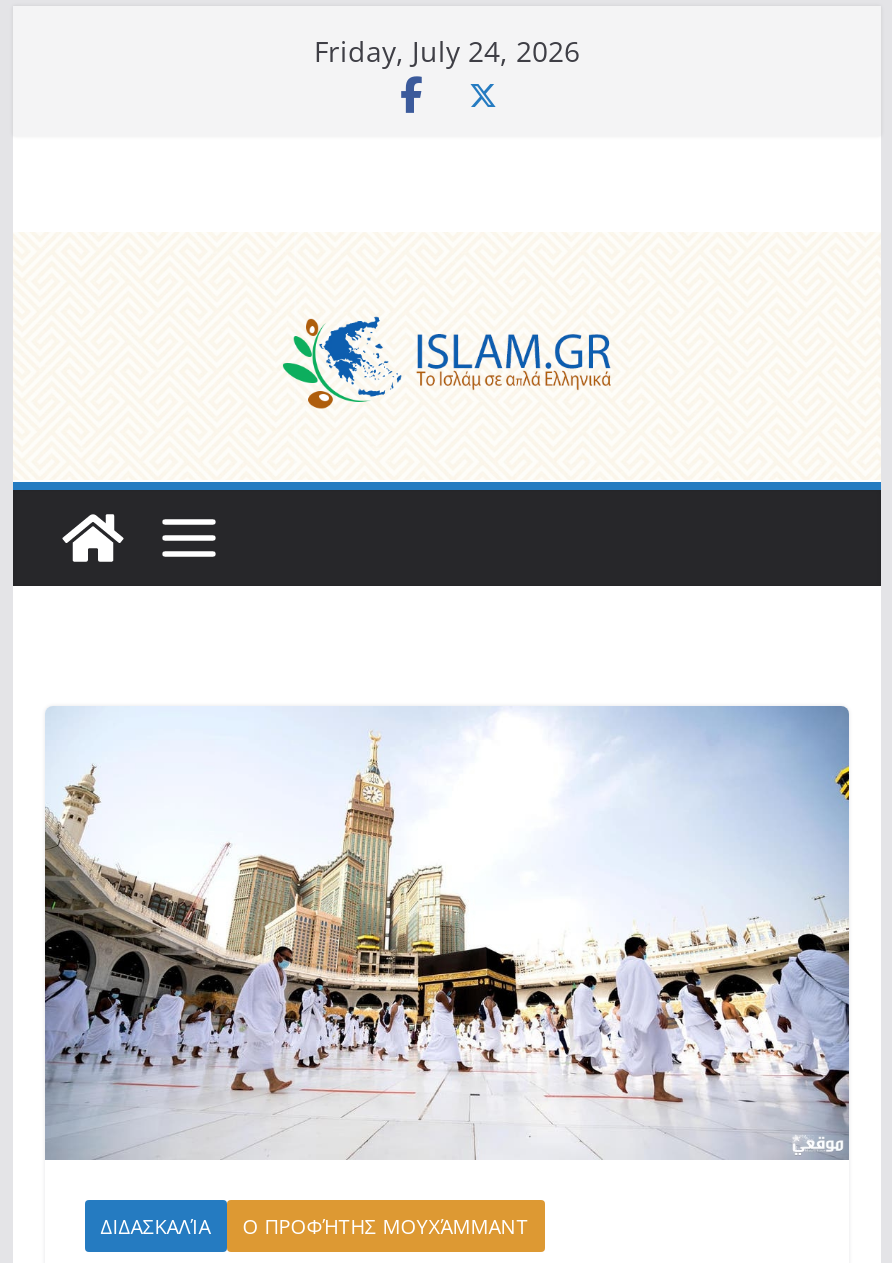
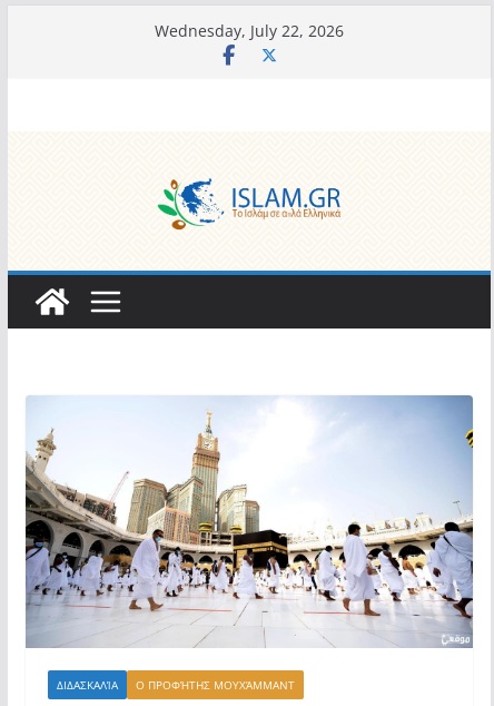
- Friday, July 24, 2026
+ Wednesday, July 22, 2026
